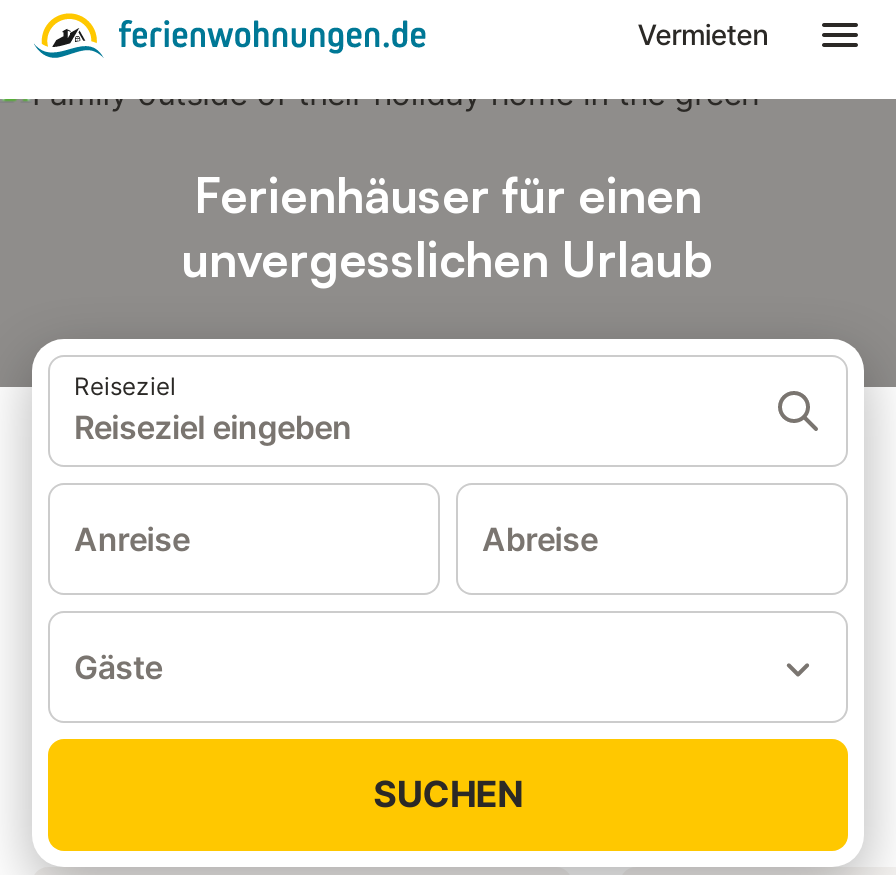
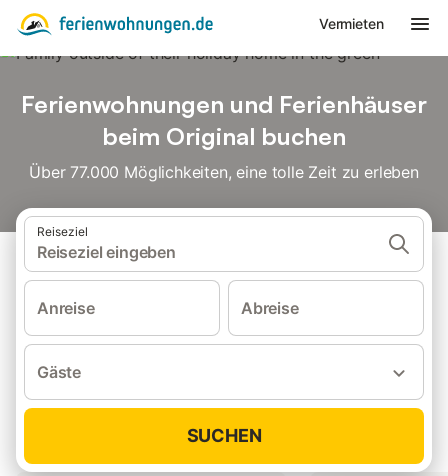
- Ferienhäuser für einen
- unvergesslichen Urlaub
+ Ferienwohnungen und Ferienhäuser
+ beim Original buchen
+ Über 77.000 Möglichkeiten, eine tolle Zeit zu erleben
